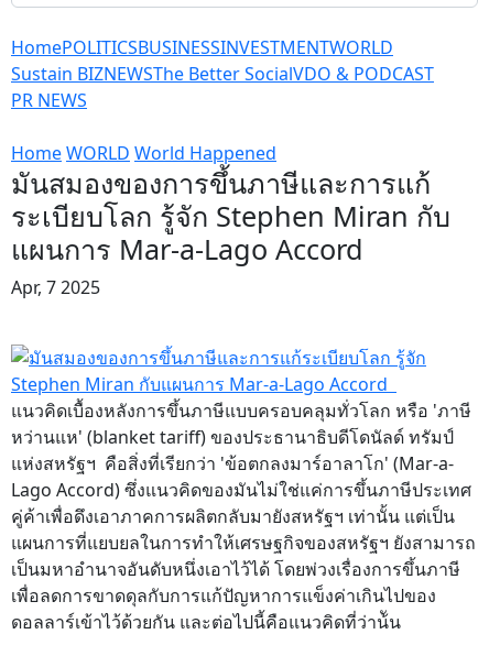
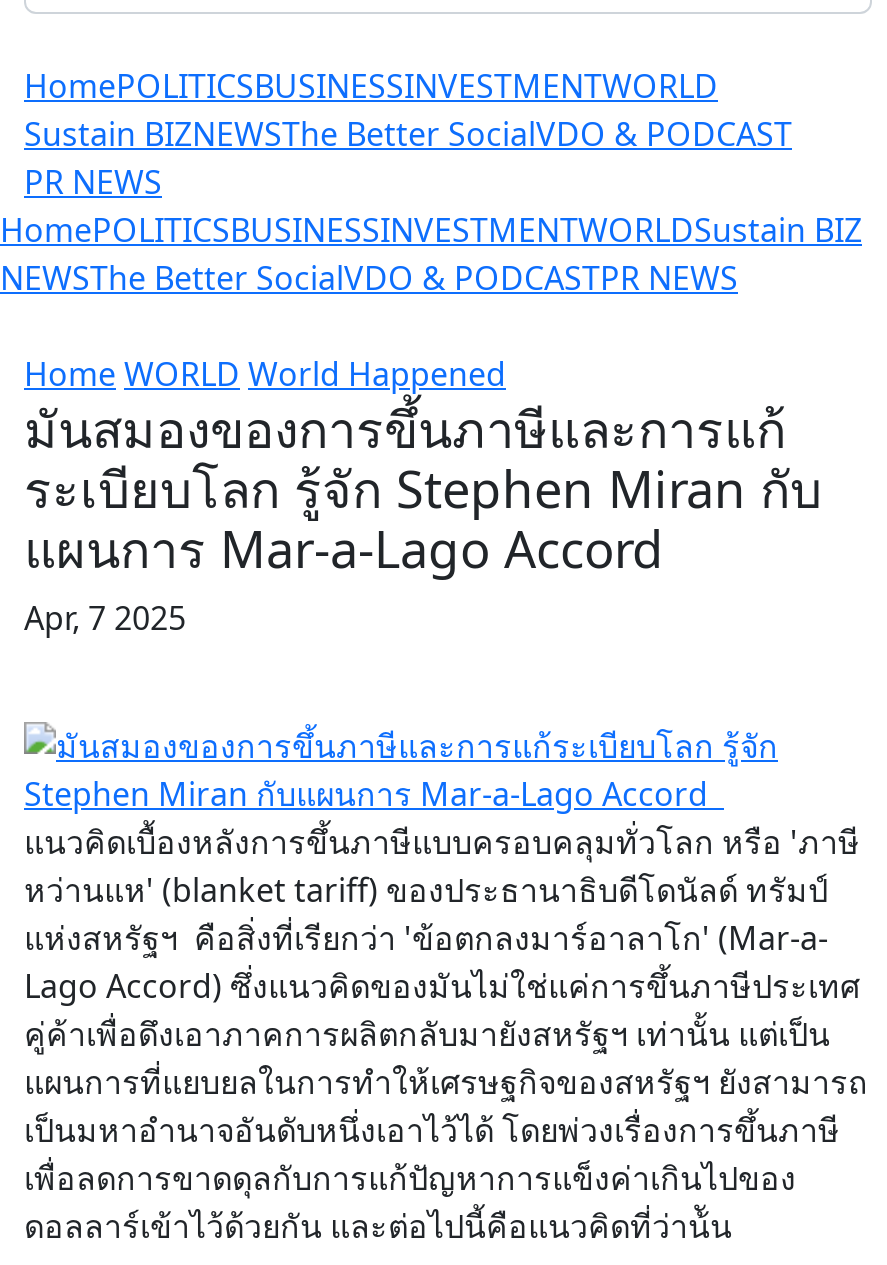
+ HomePOLITICSBUSINESSINVESTMENTWORLDSustain BIZ
+ NEWSThe Better SocialVDO & PODCASTPR NEWS
